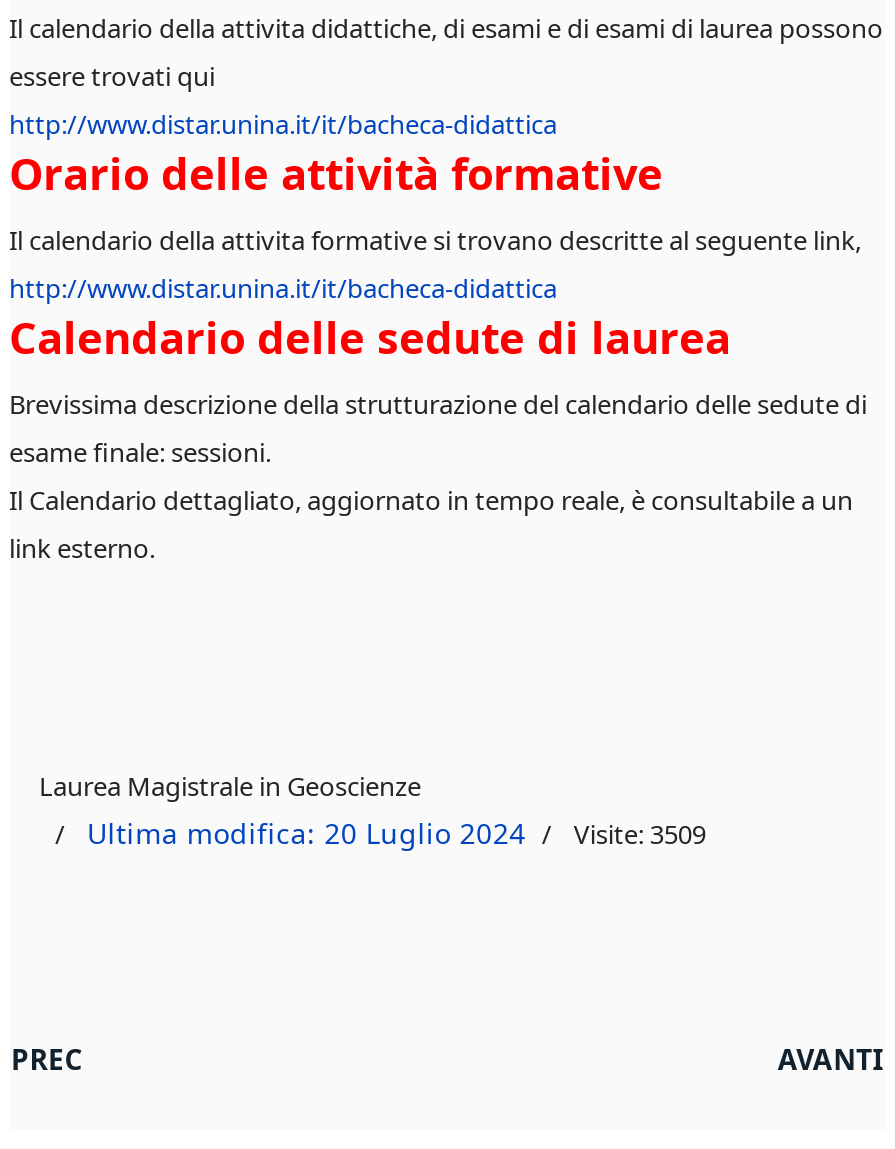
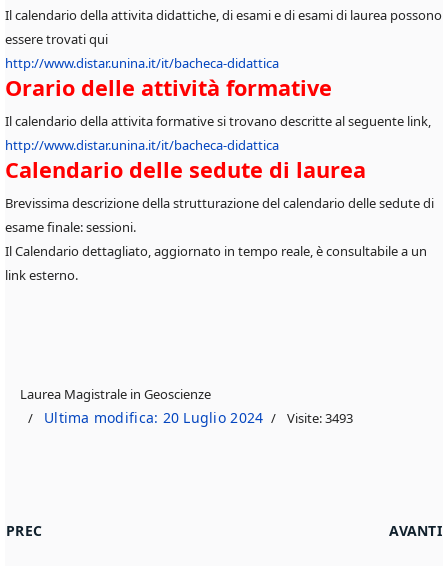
- Ultima modifica: 20 Luglio 2024 Visite: 3509
+ Ultima modifica: 20 Luglio 2024 Visite: 3493
